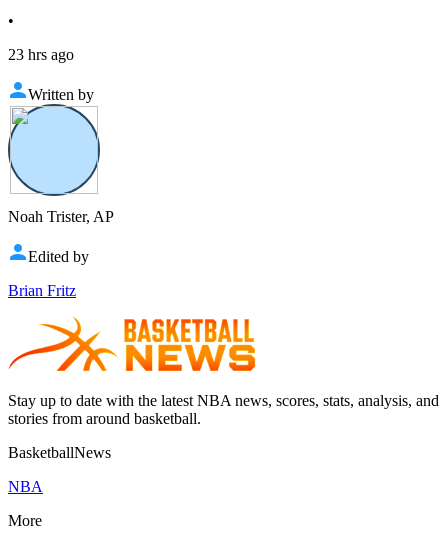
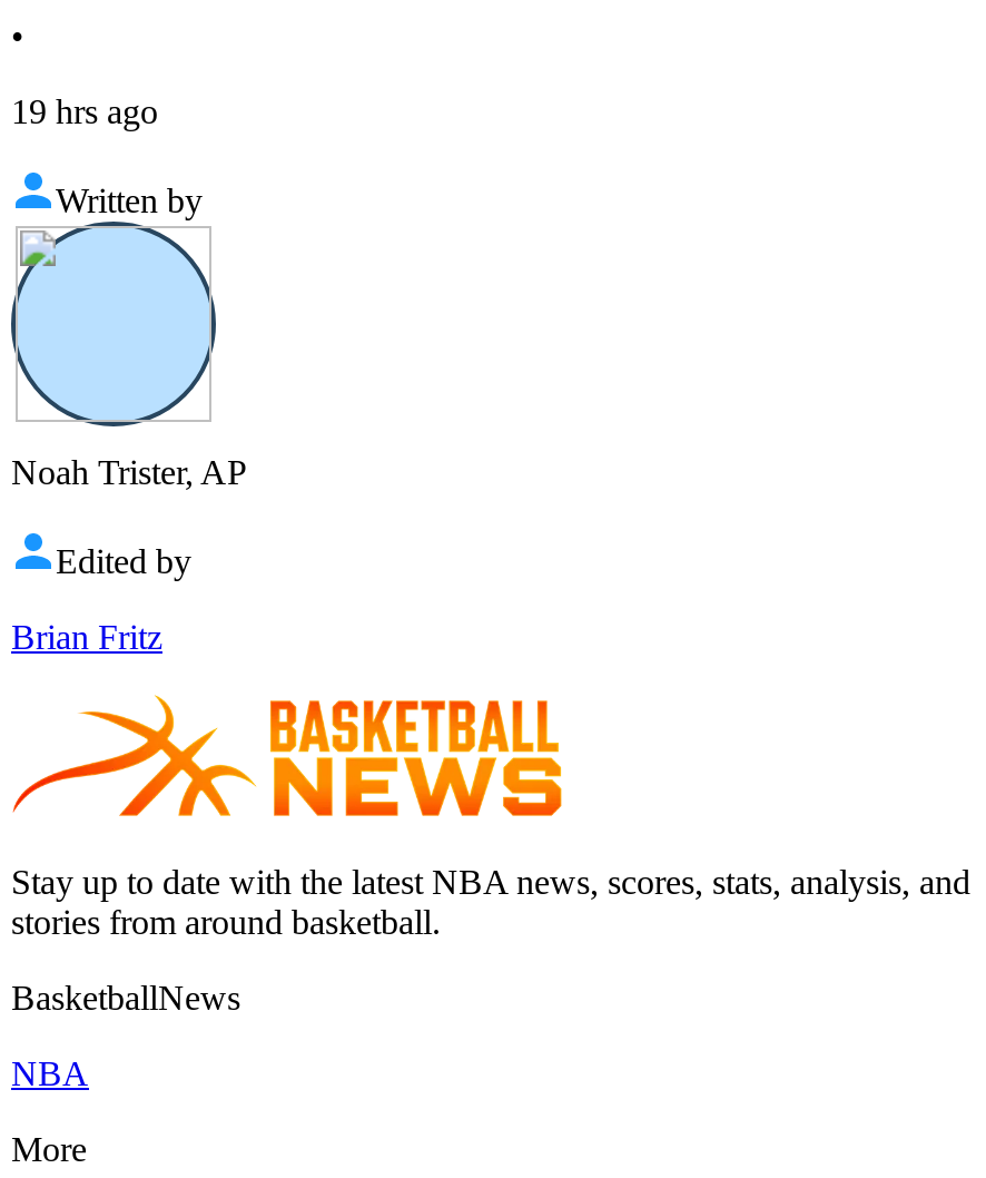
- 23 hrs ago
+ 19 hrs ago
